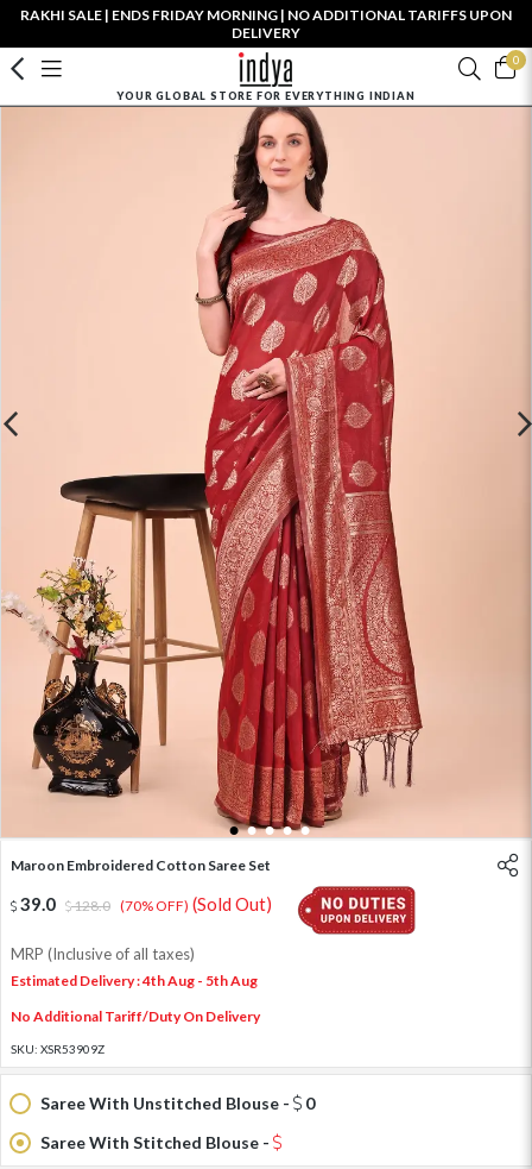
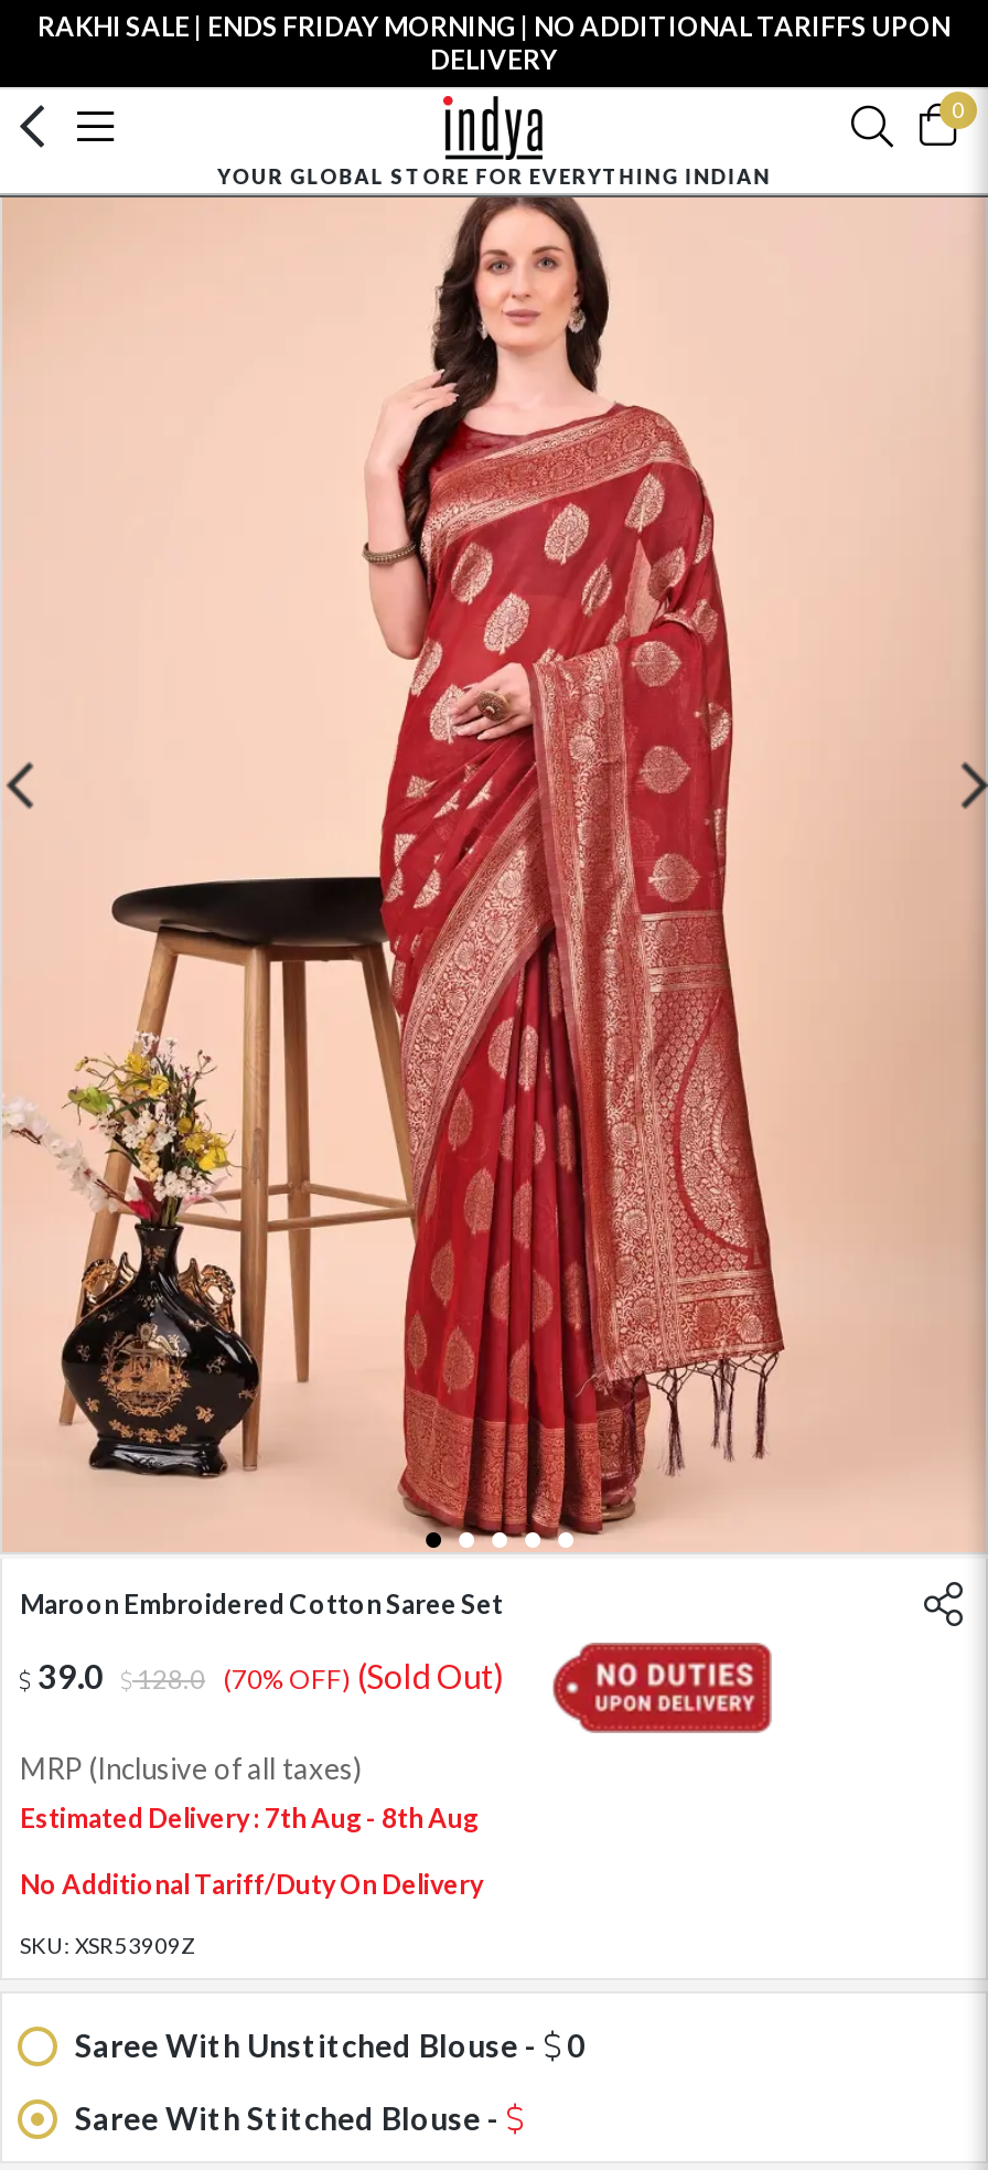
- Estimated Delivery : 4th Aug - 5th Aug
+ Estimated Delivery : 7th Aug - 8th Aug
